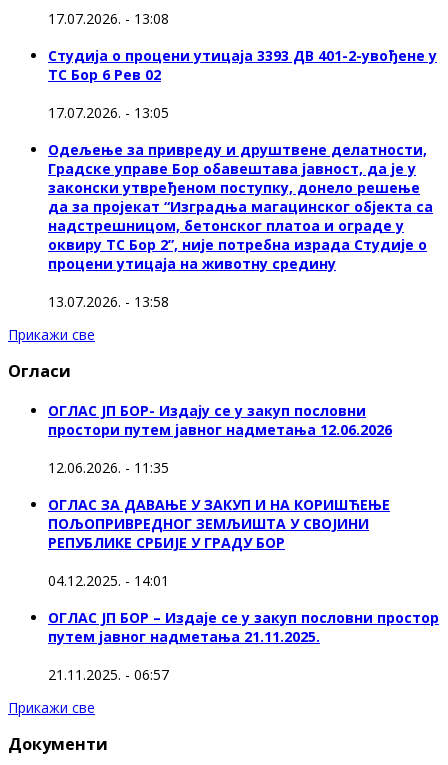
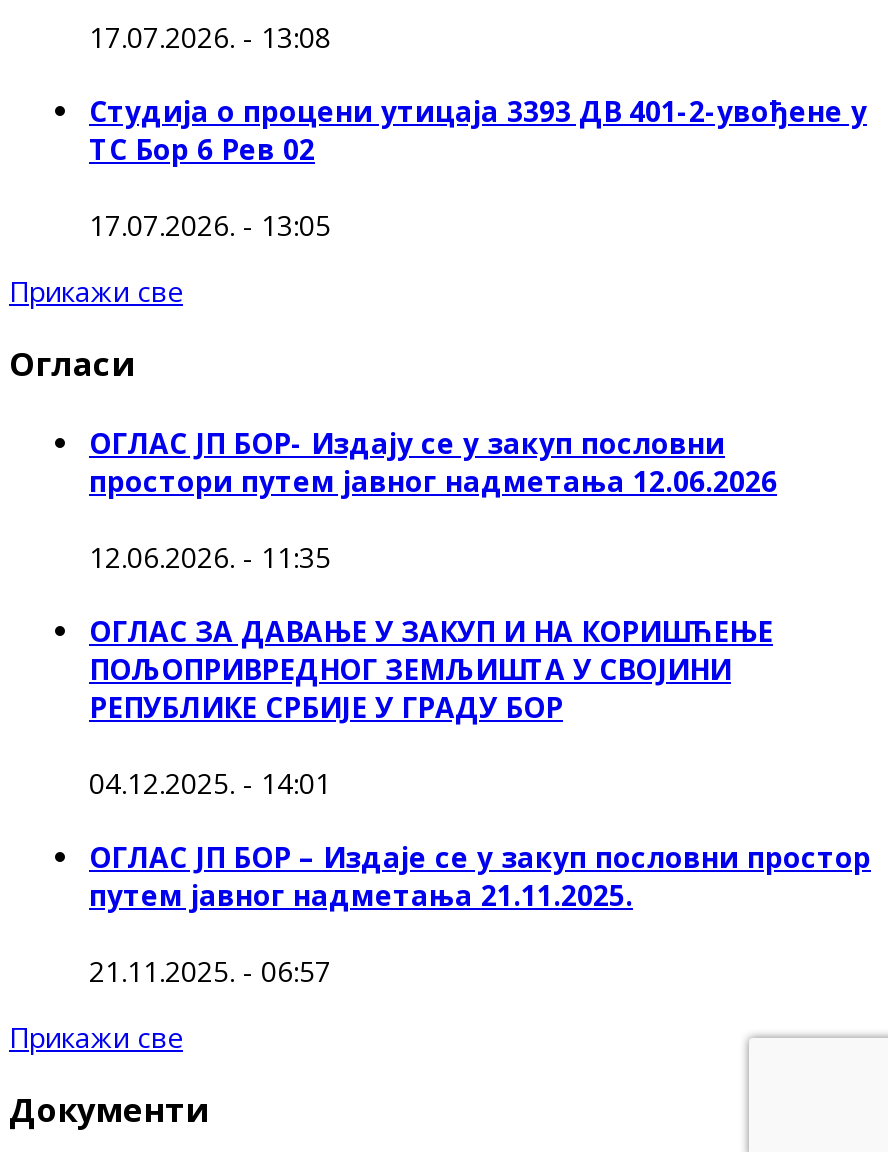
- Одељење за привреду и друштвене делатности,
- Градске управе Бор обавештава јавност, да је у
- законски утвређеном поступку, донело решење
- да за пројекат “Изградња магацинског објекта са
- надстрешницом, бетонског платоа и ограде у
- оквиру ТС Бор 2”, није потребна израда Студије о
- процени утицаја на животну средину
- 13.07.2026. - 13:58
